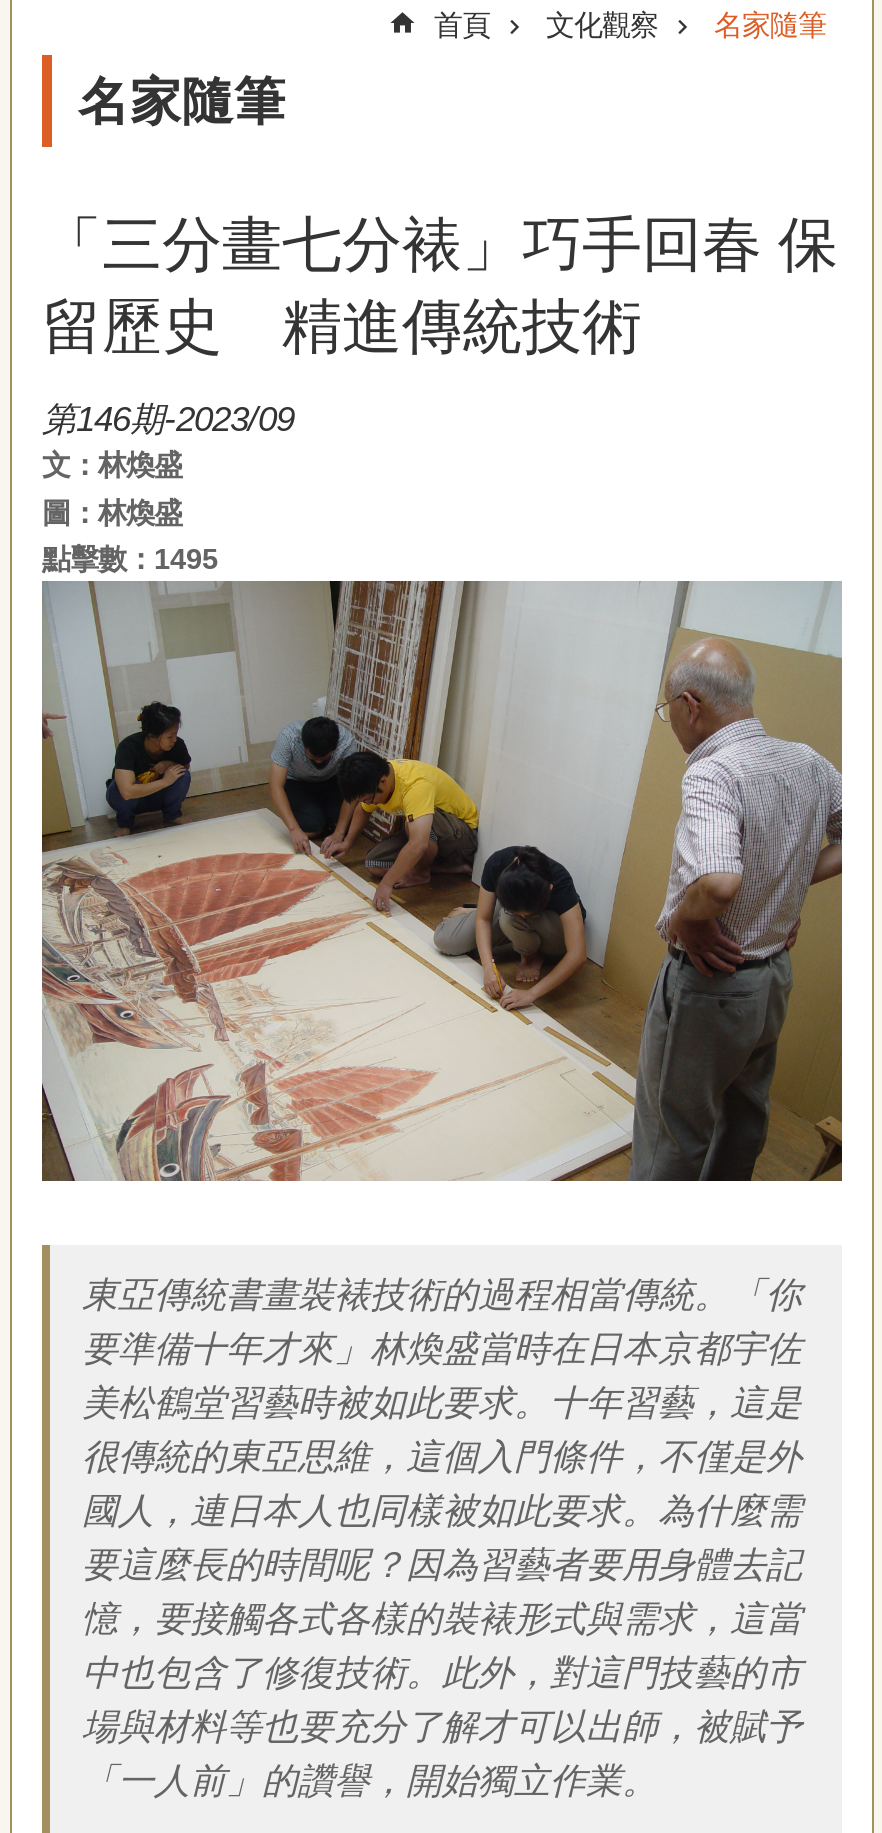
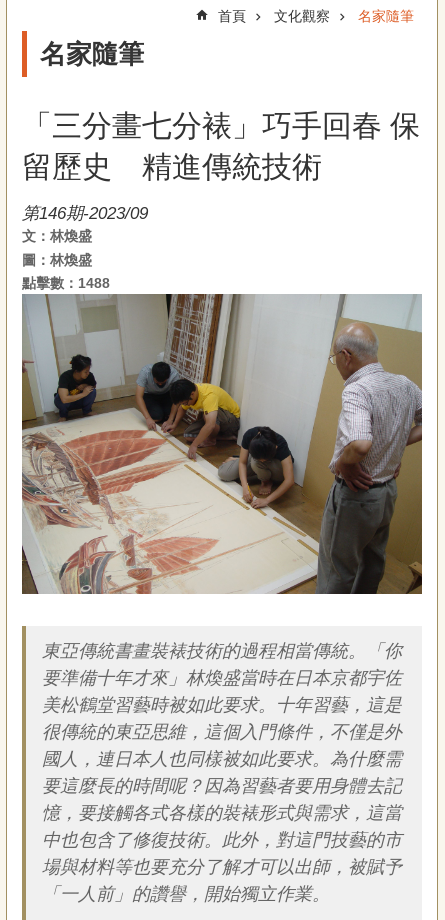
- 點擊數：1495
+ 點擊數：1488
